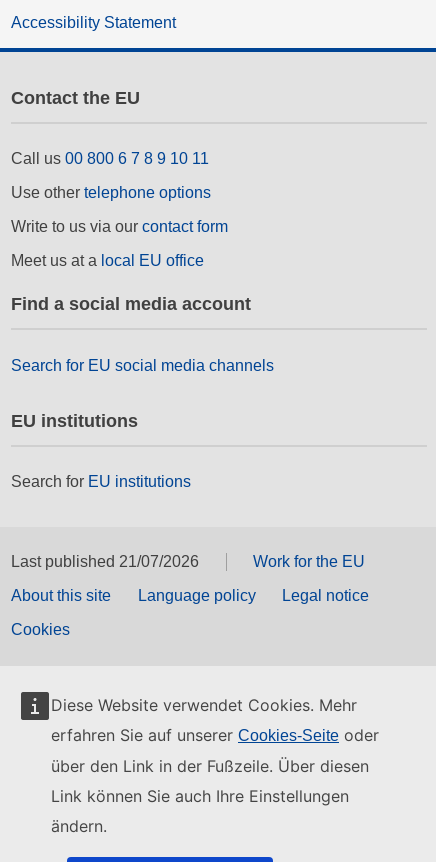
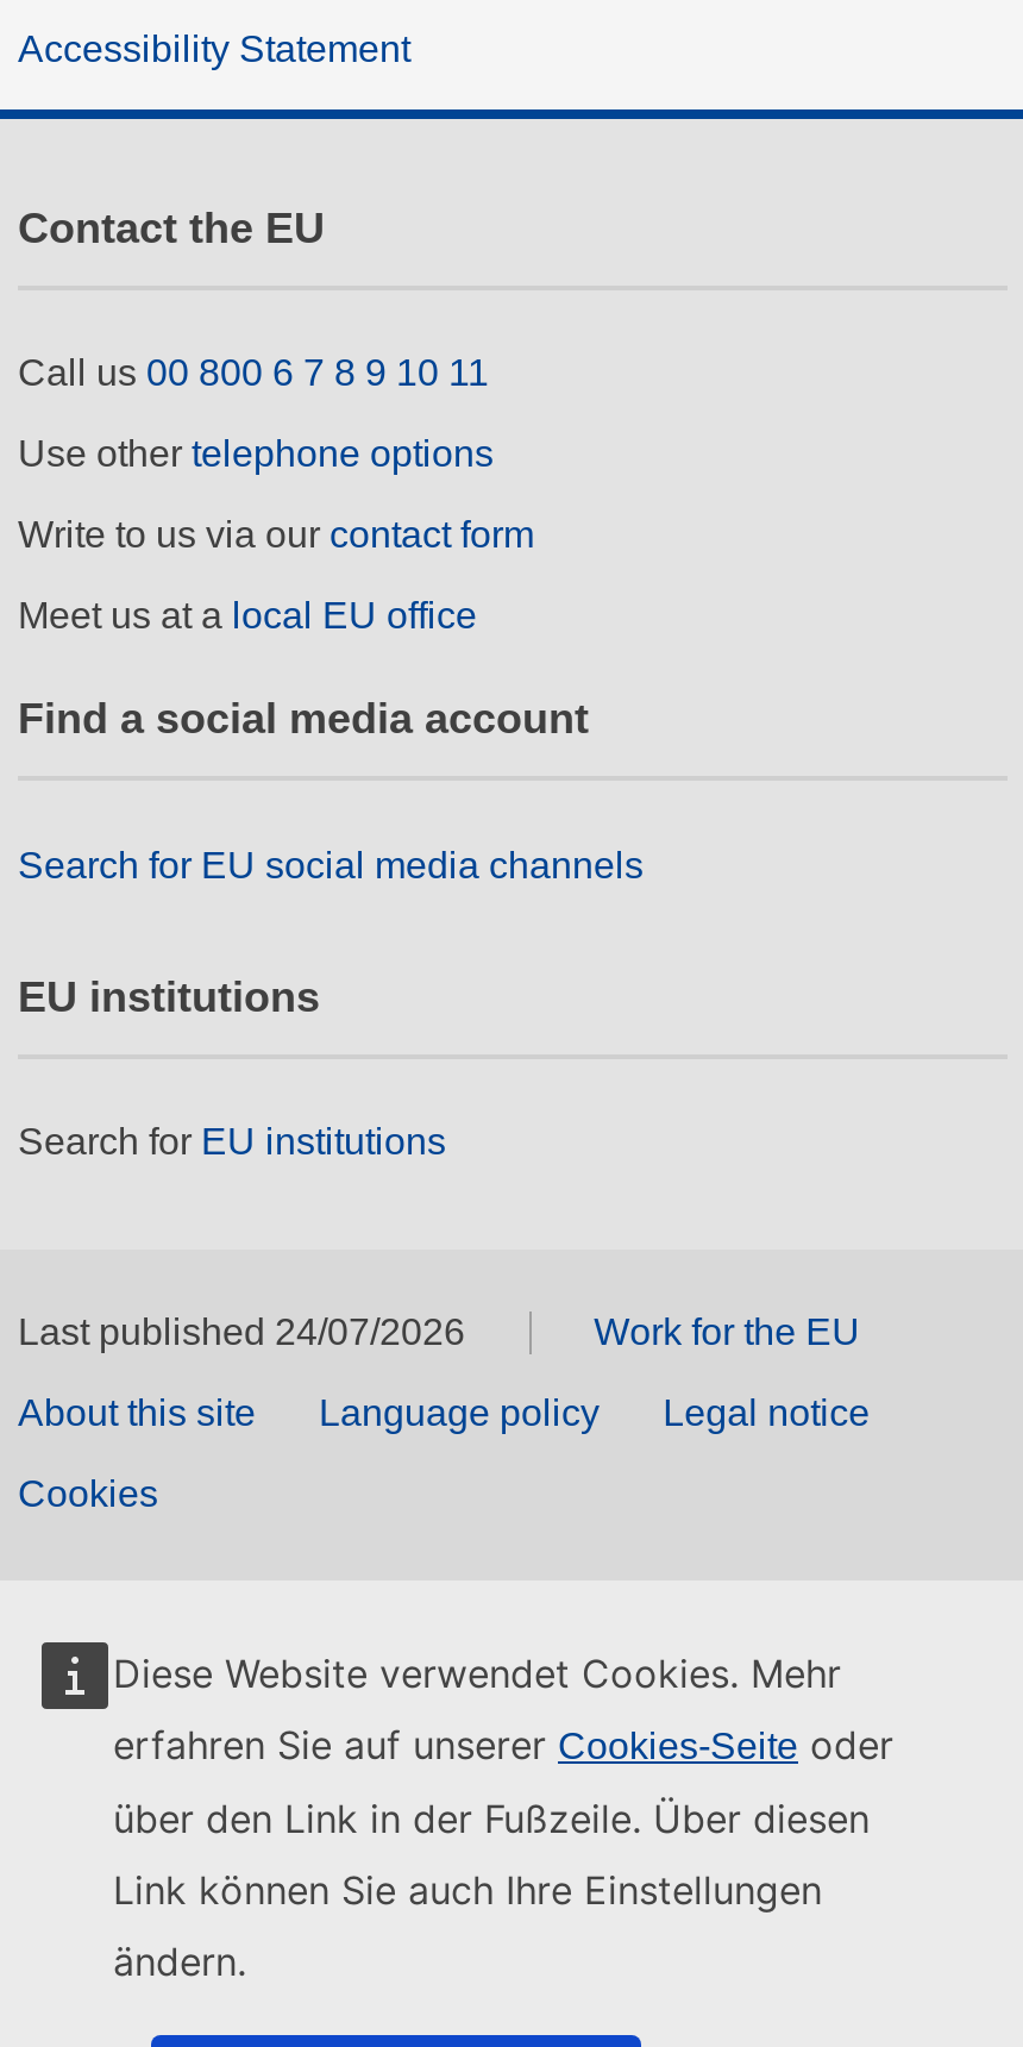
- Last published 21/07/2026
+ Last published 24/07/2026
